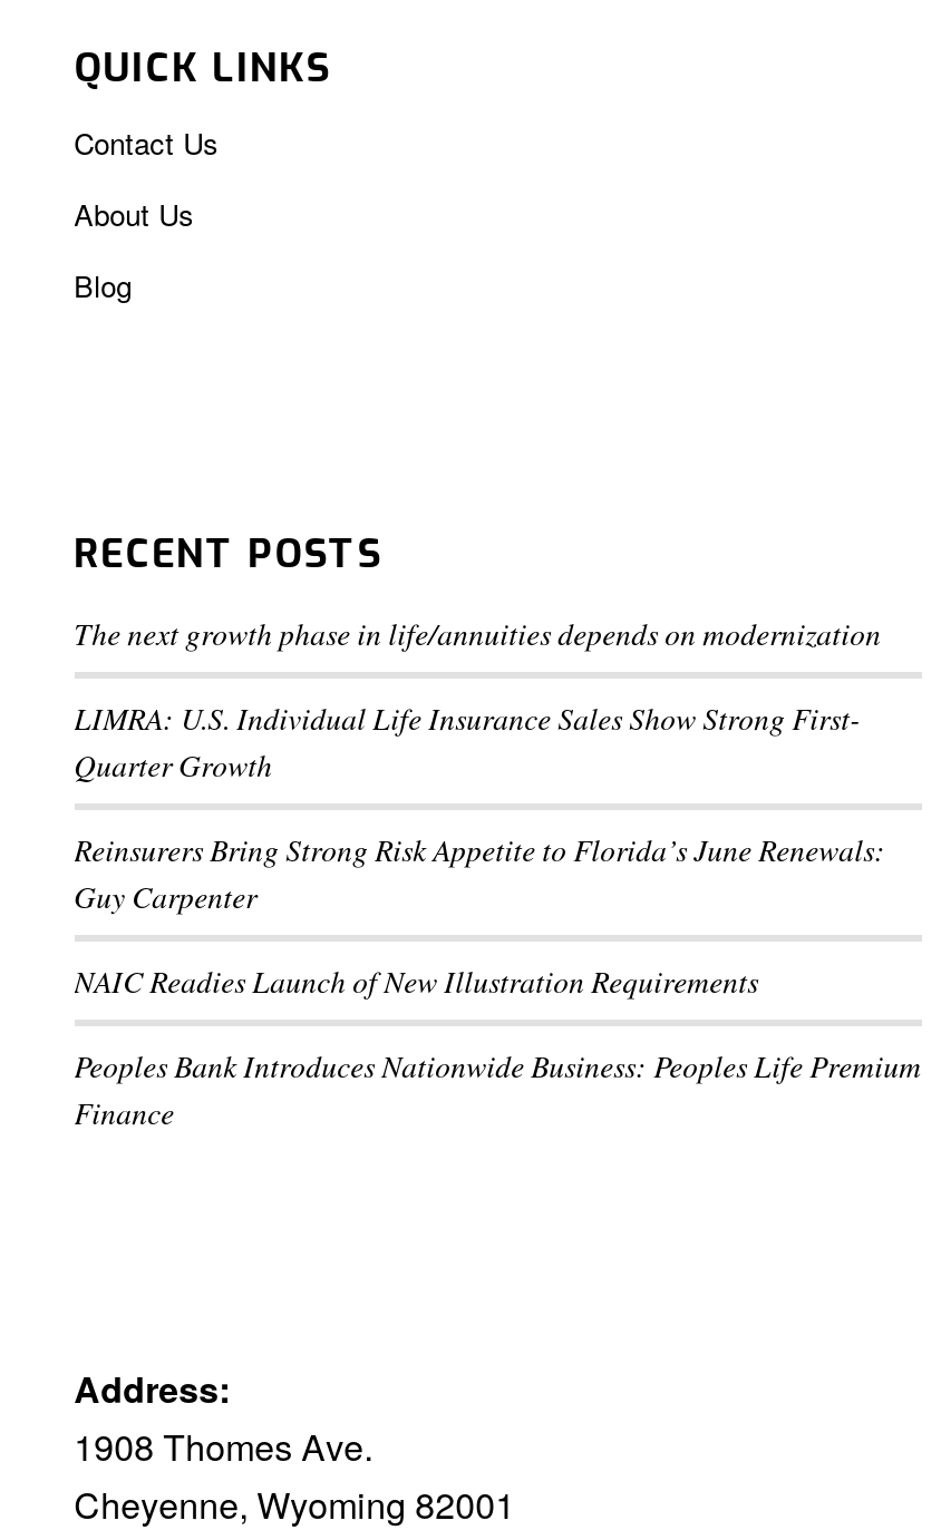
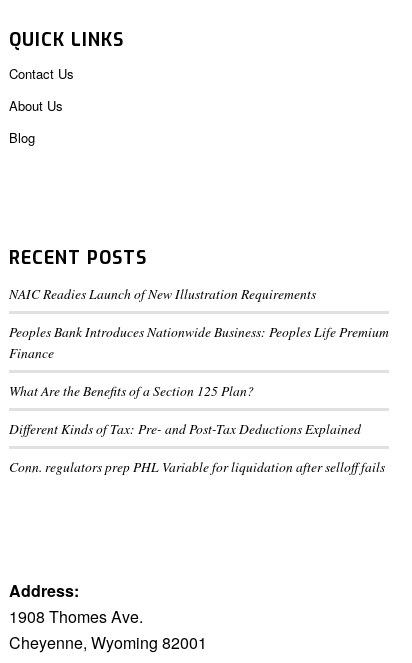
- The next growth phase in life/annuities depends on modernization
- LIMRA: U.S. Individual Life Insurance Sales Show Strong First-
- Quarter Growth
- Reinsurers Bring Strong Risk Appetite to Florida’s June Renewals:
- Guy Carpenter

moved up: NAIC Readies Launch of New Illustration Requirements | Peoples Bank Introduces Nationwide Business: Peoples Life Premium | Finance

+ What Are the Benefits of a Section 125 Plan?
+ Different Kinds of Tax: Pre- and Post-Tax Deductions Explained
+ Conn. regulators prep PHL Variable for liquidation after selloff fails
